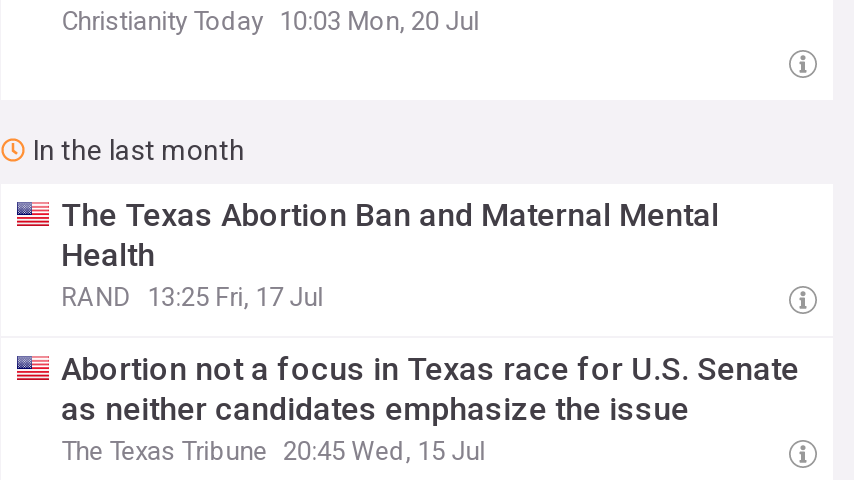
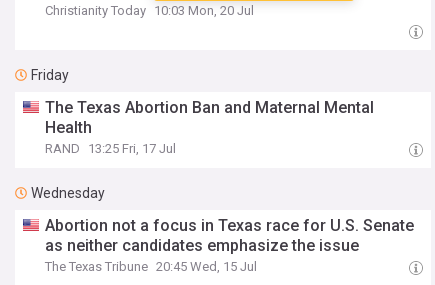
- In the last month
+ Friday

+ Wednesday
